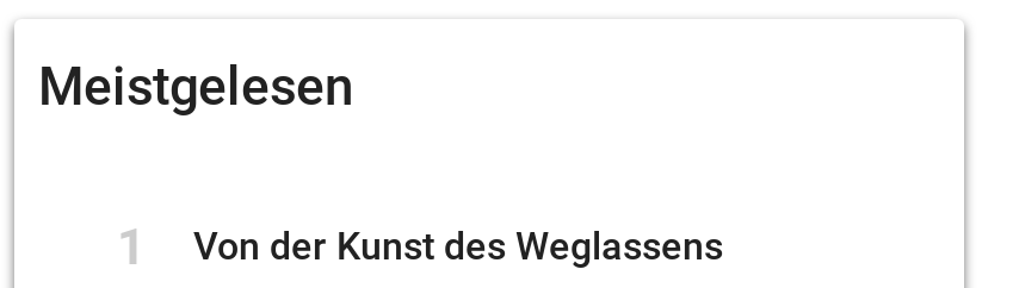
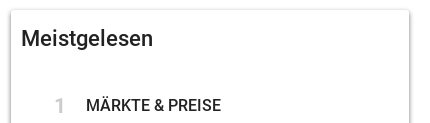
- Von der Kunst des Weglassens
+ MÄRKTE & PREISE
